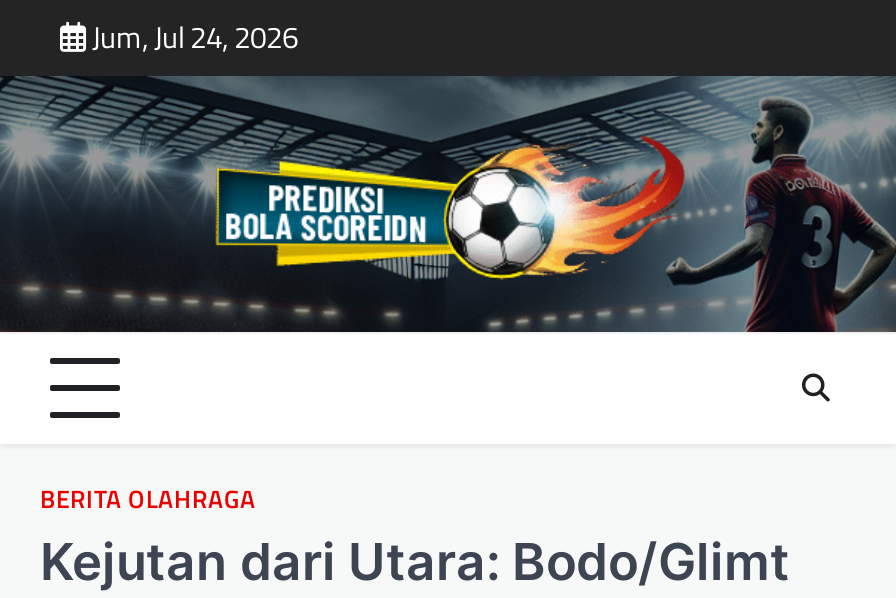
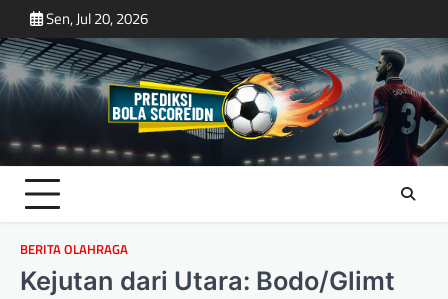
- Jum, Jul 24, 2026
+ Sen, Jul 20, 2026
